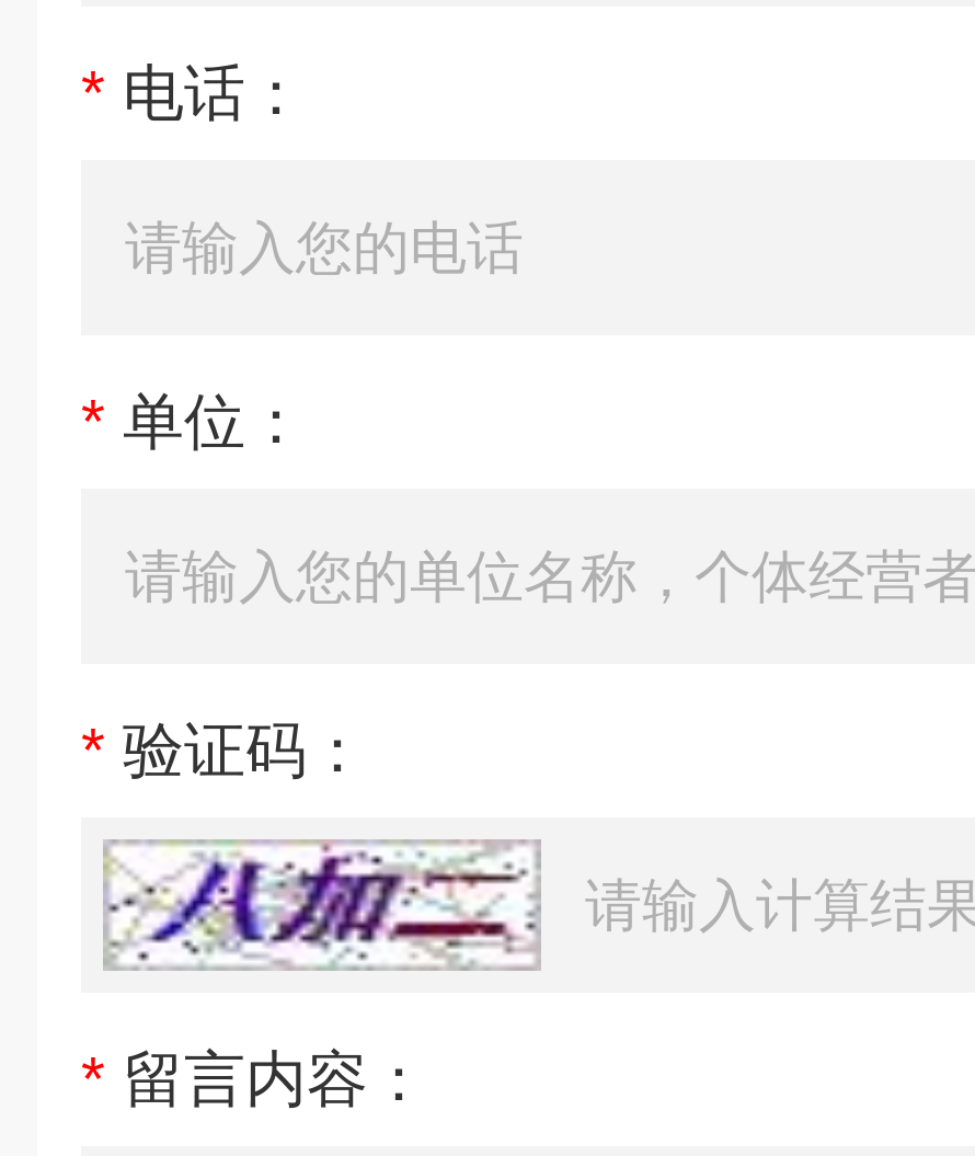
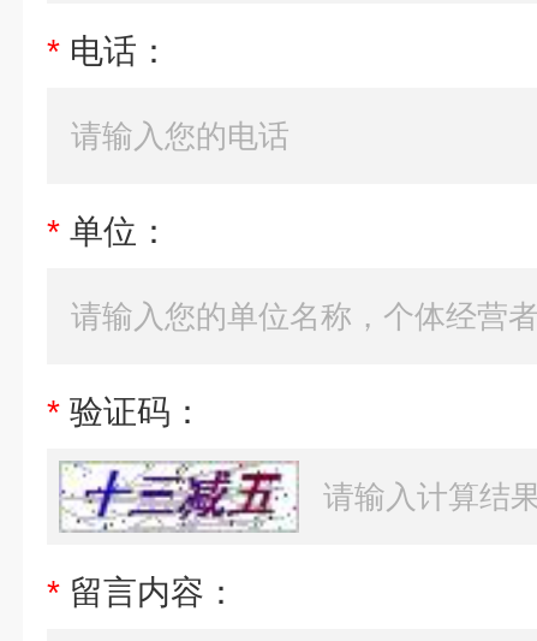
- [image]
+ [image]
